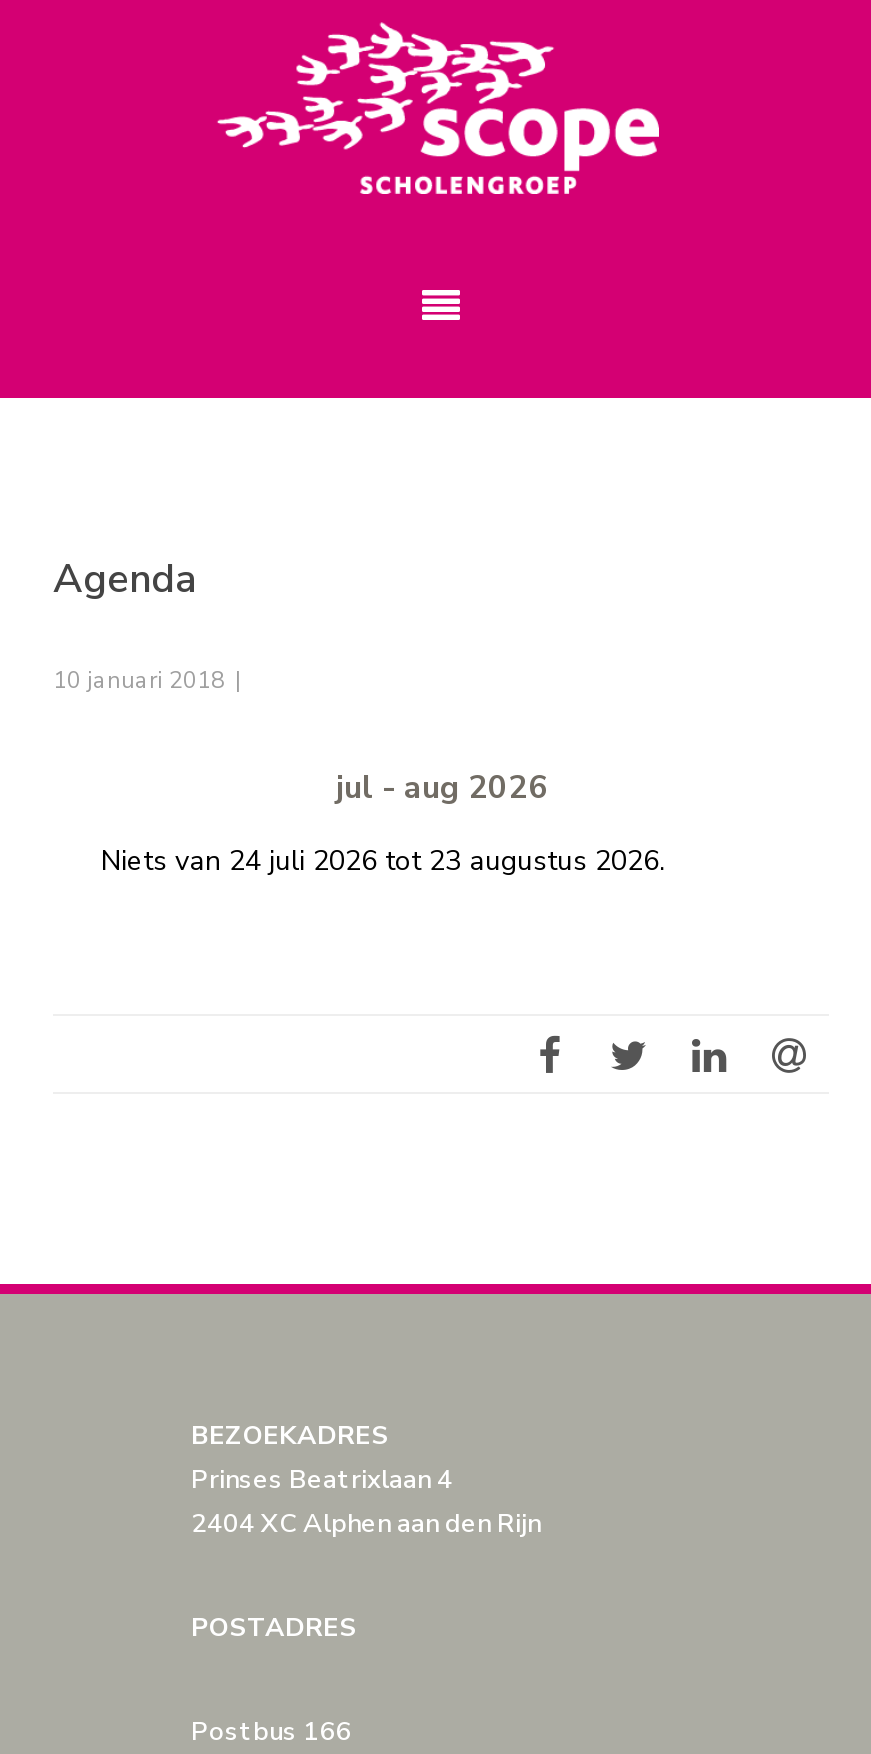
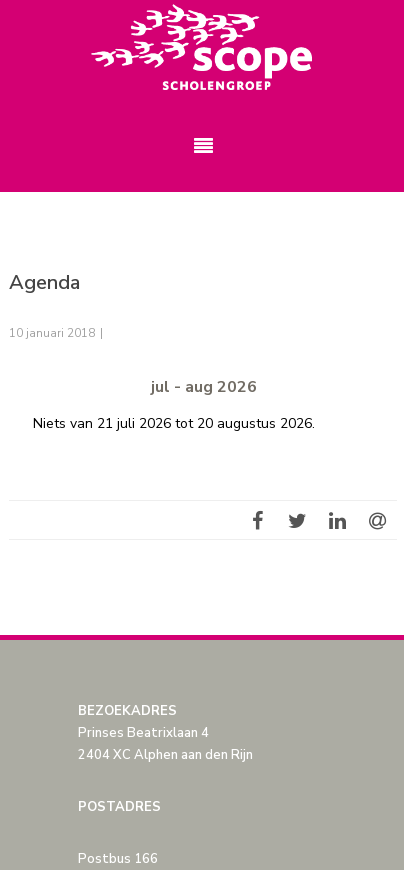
- Niets van 24 juli 2026 tot 23 augustus 2026.
+ Niets van 21 juli 2026 tot 20 augustus 2026.
